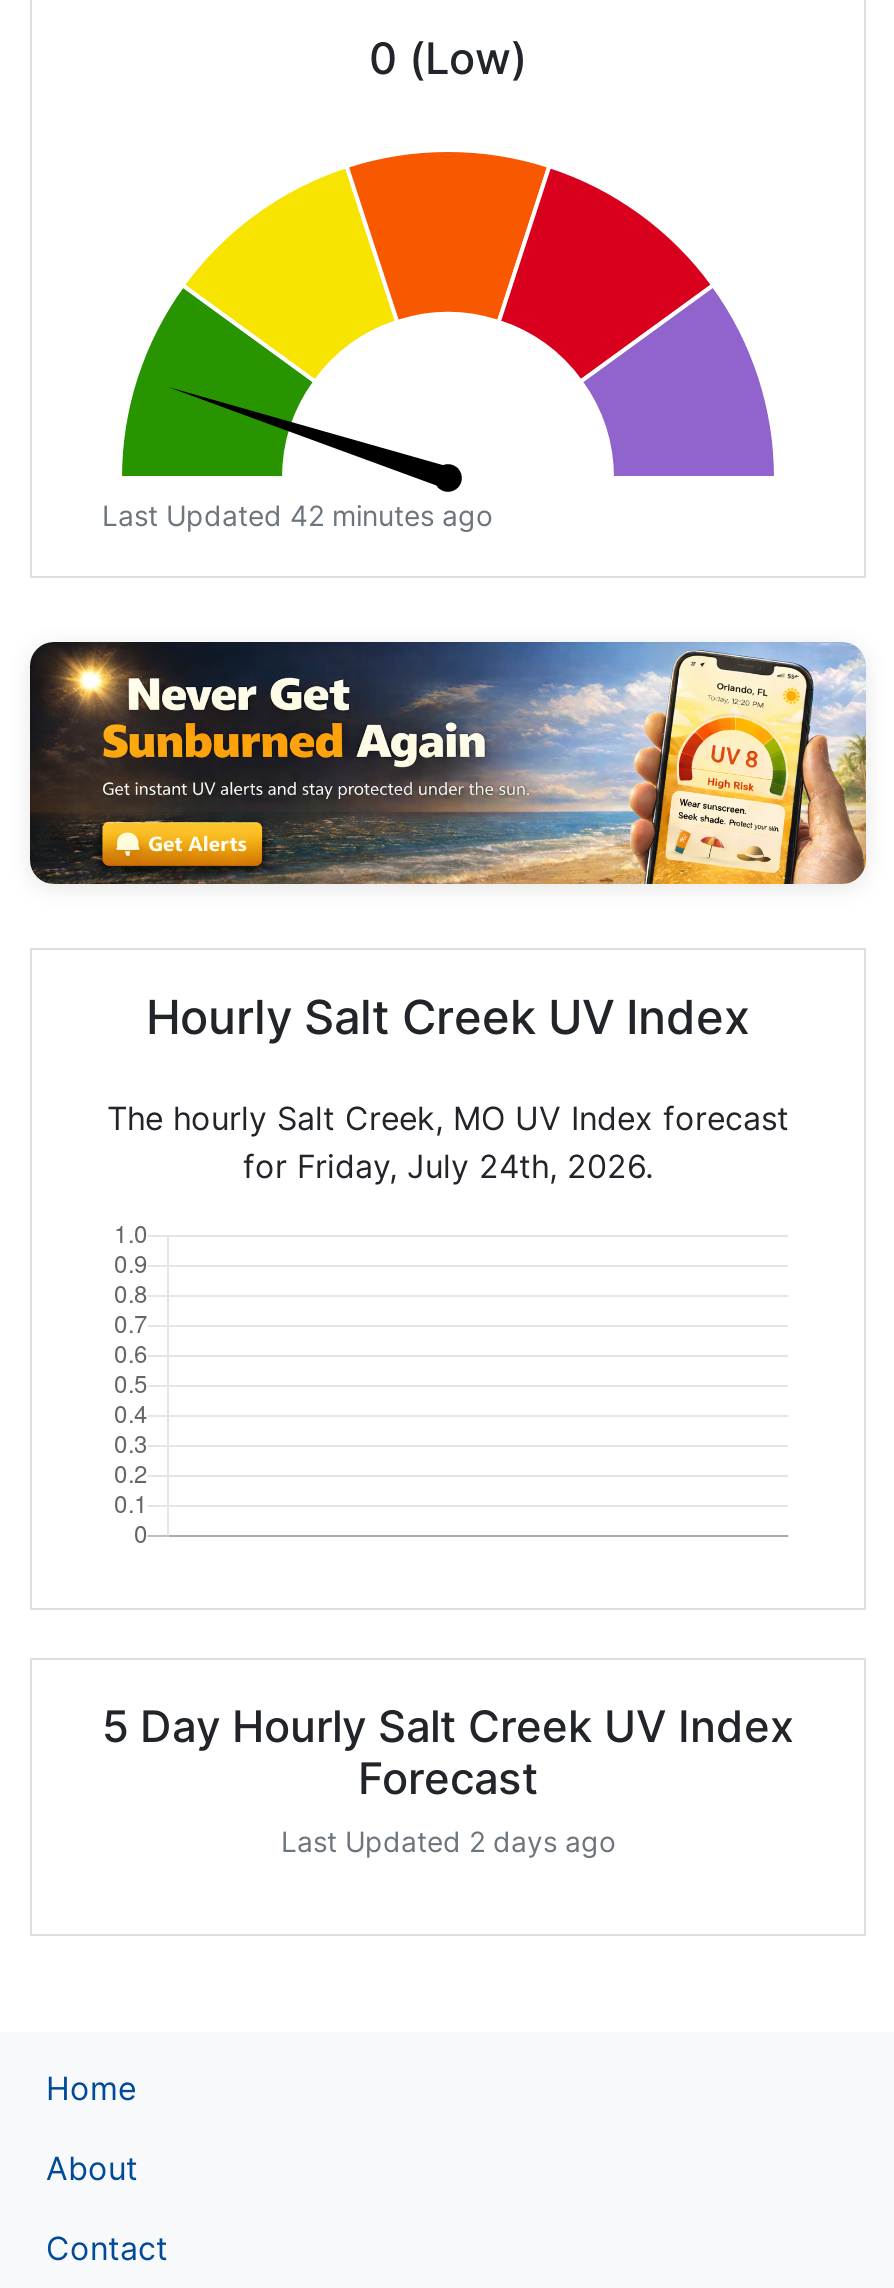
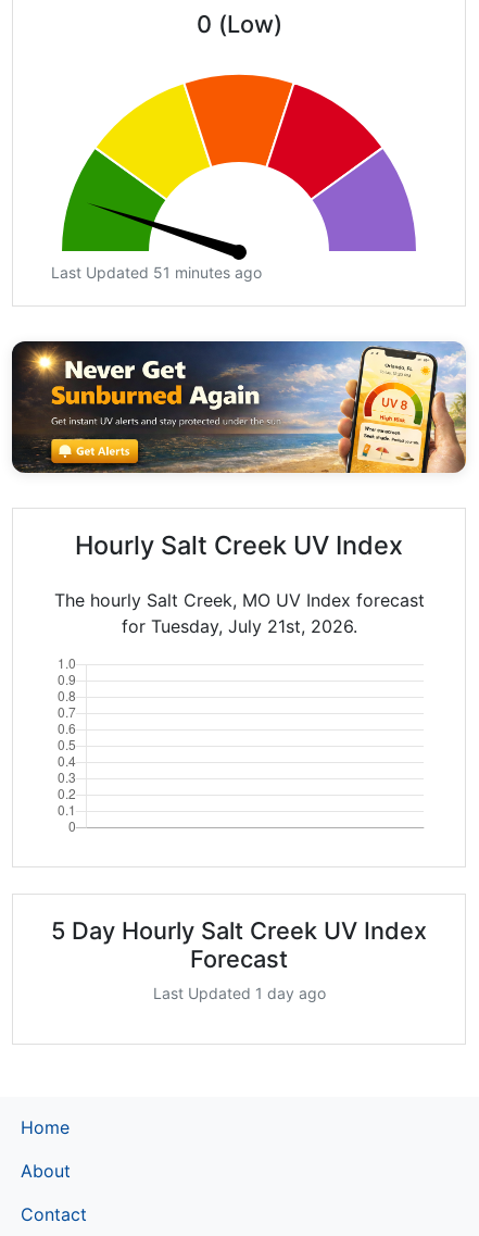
- Last Updated 42 minutes ago
+ Last Updated 51 minutes ago

- for Friday, July 24th, 2026.
+ for Tuesday, July 21st, 2026.

- Last Updated 2 days ago
+ Last Updated 1 day ago
